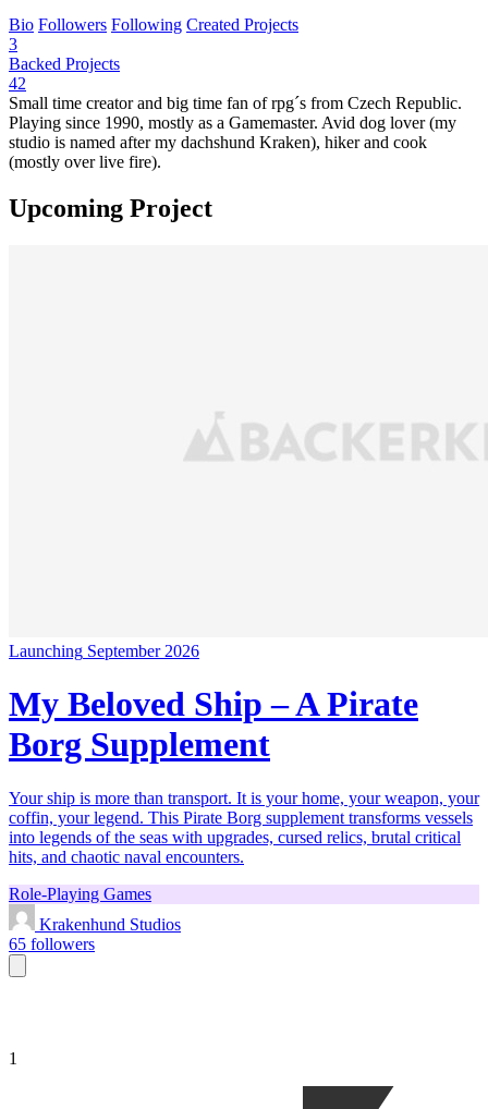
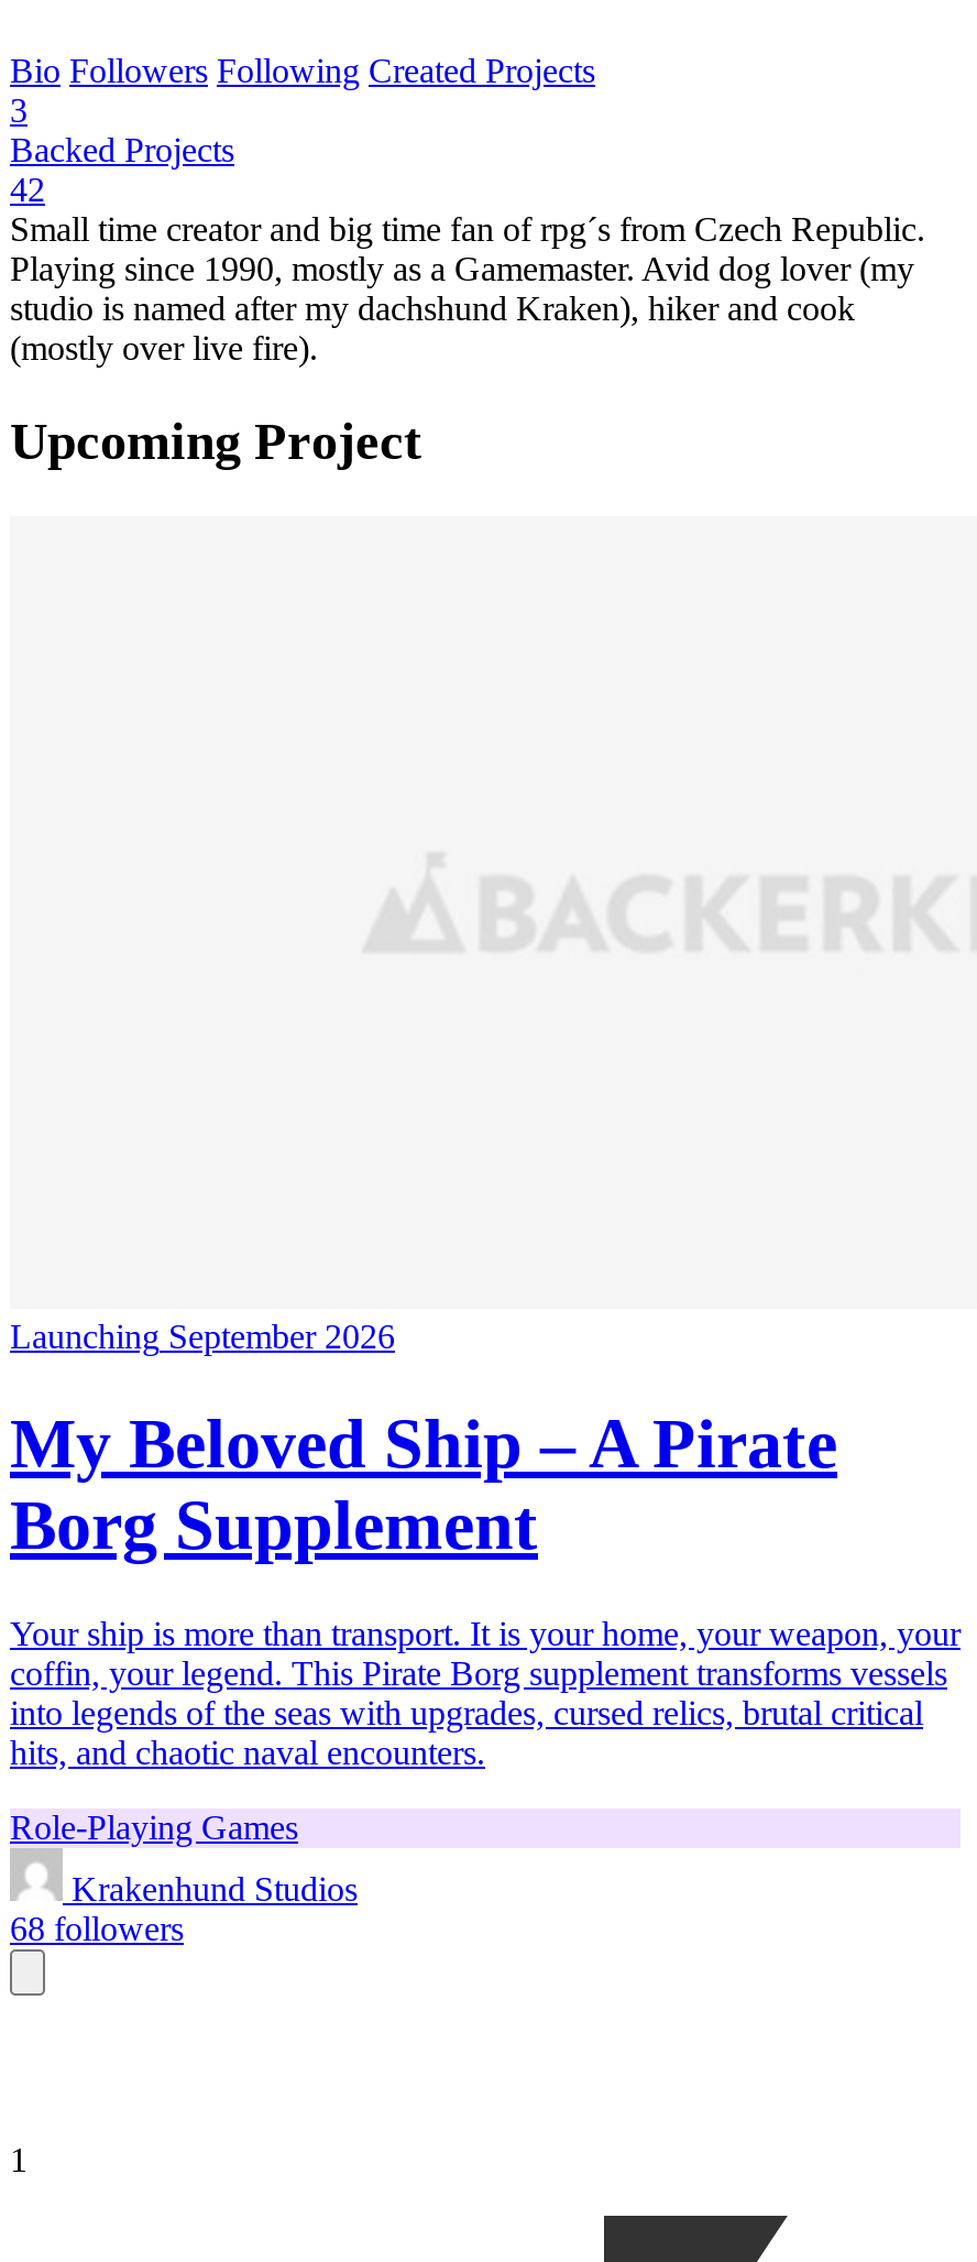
- 65 followers
+ 68 followers
